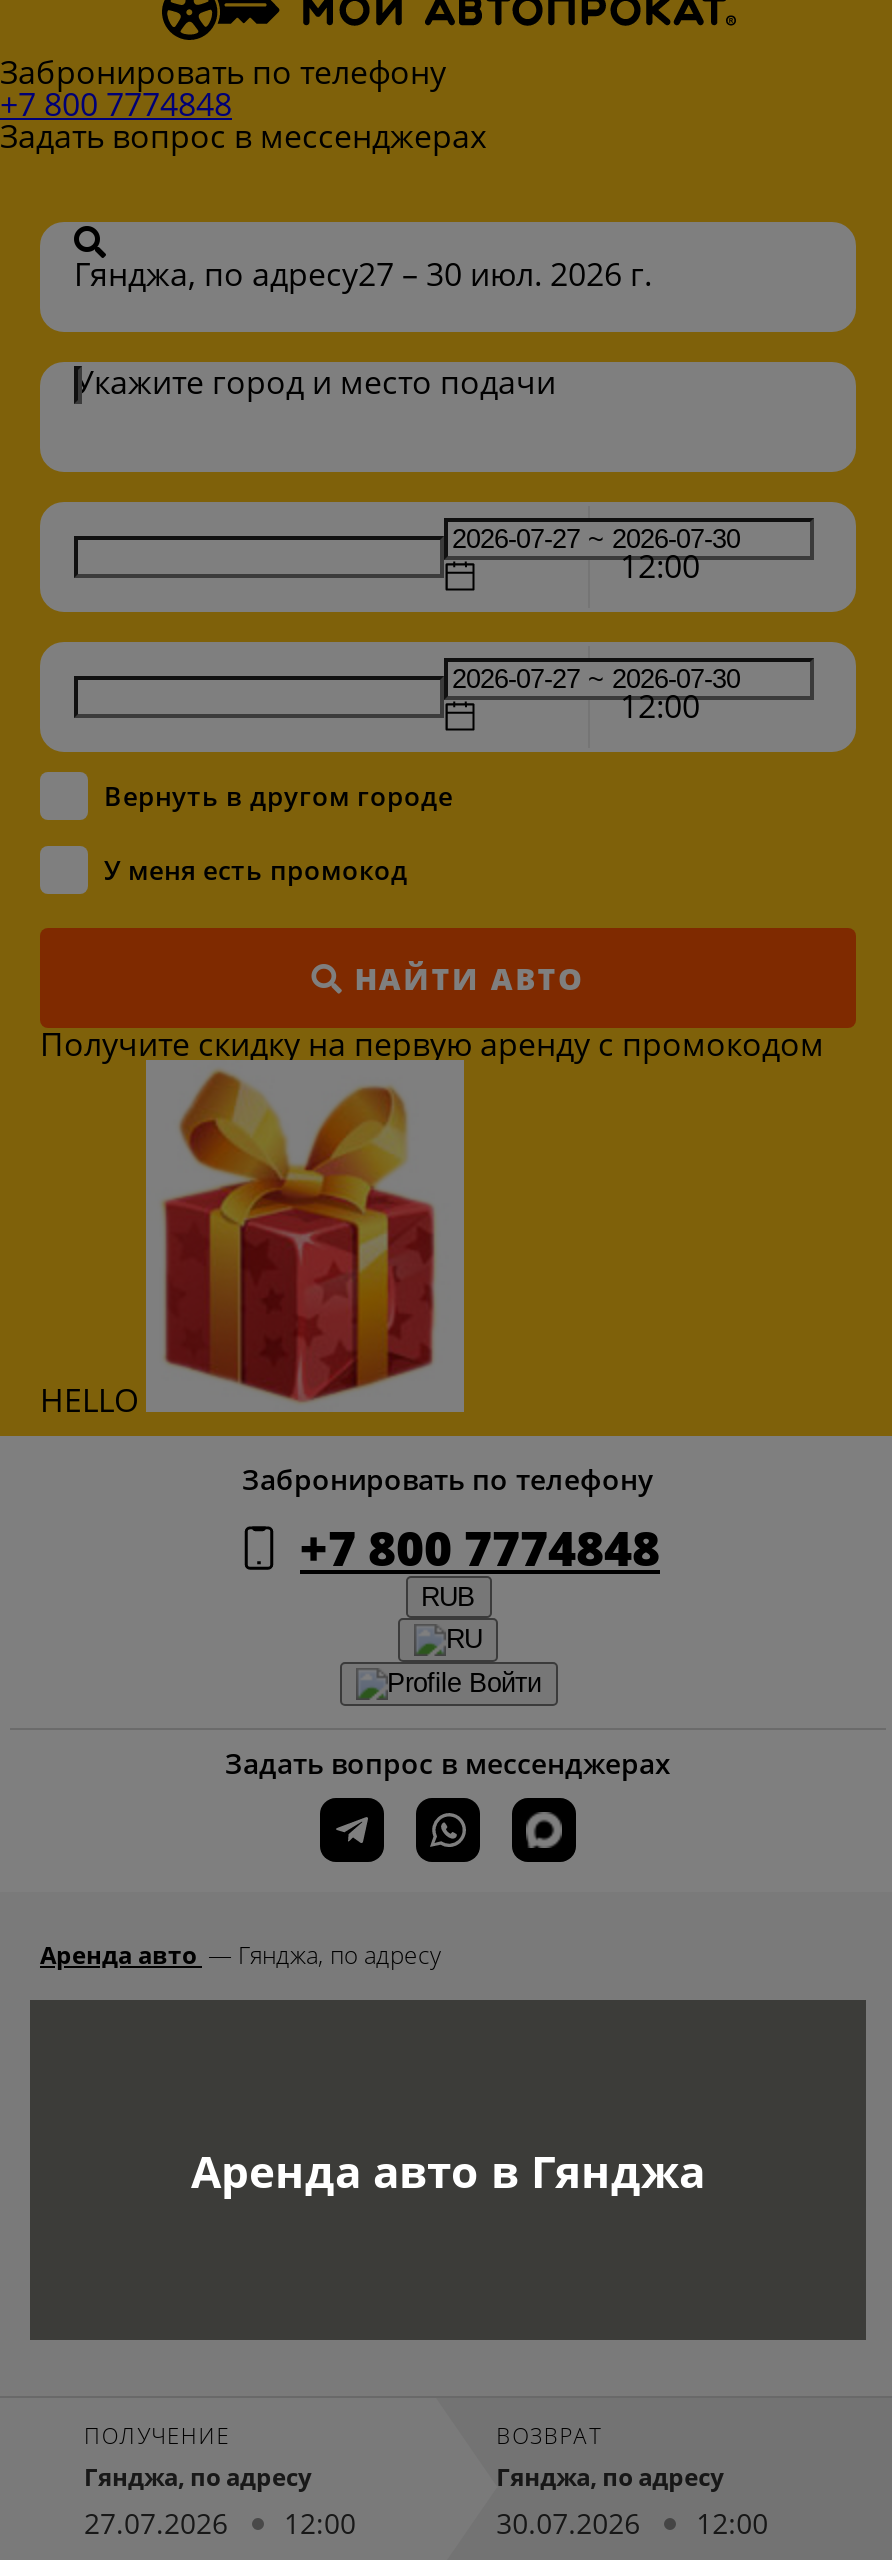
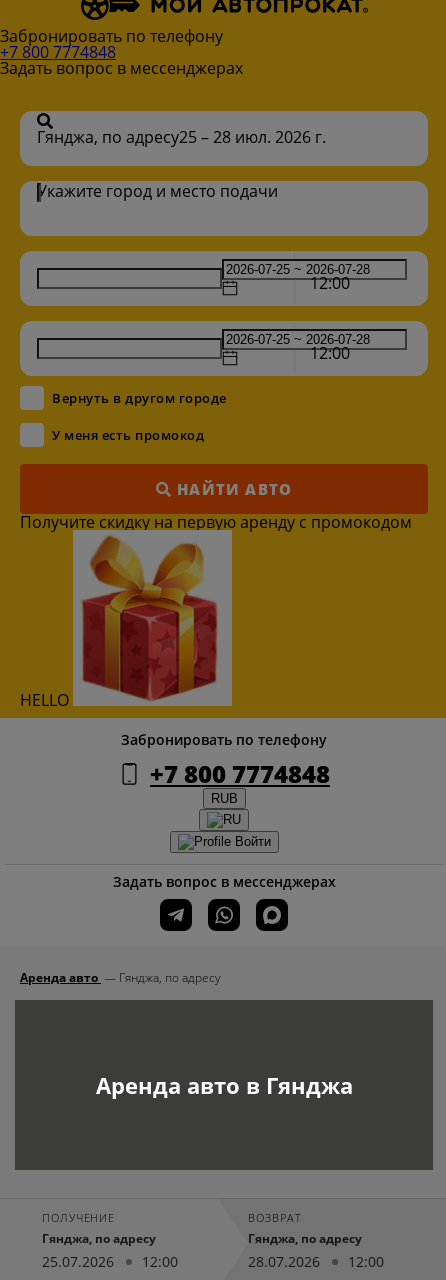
- Гянджа, по адресу27 – 30 июл. 2026 г.
+ Гянджа, по адресу25 – 28 июл. 2026 г.

- 27.07.2026 12:00
+ 25.07.2026 12:00

- 30.07.2026 12:00
+ 28.07.2026 12:00
